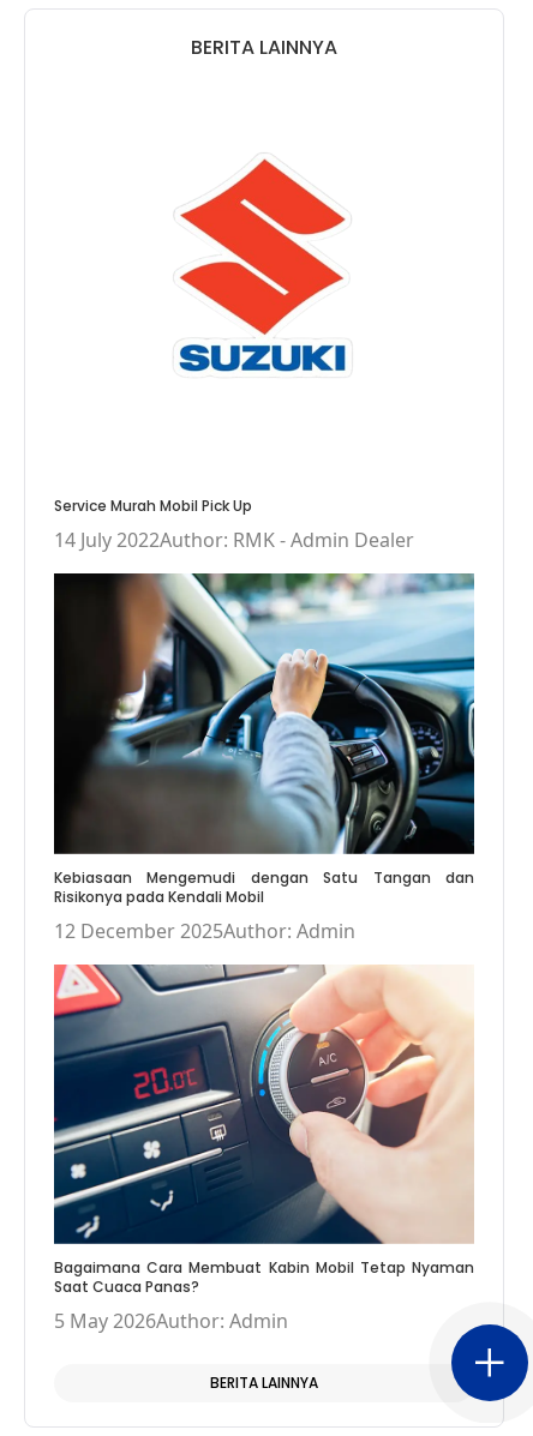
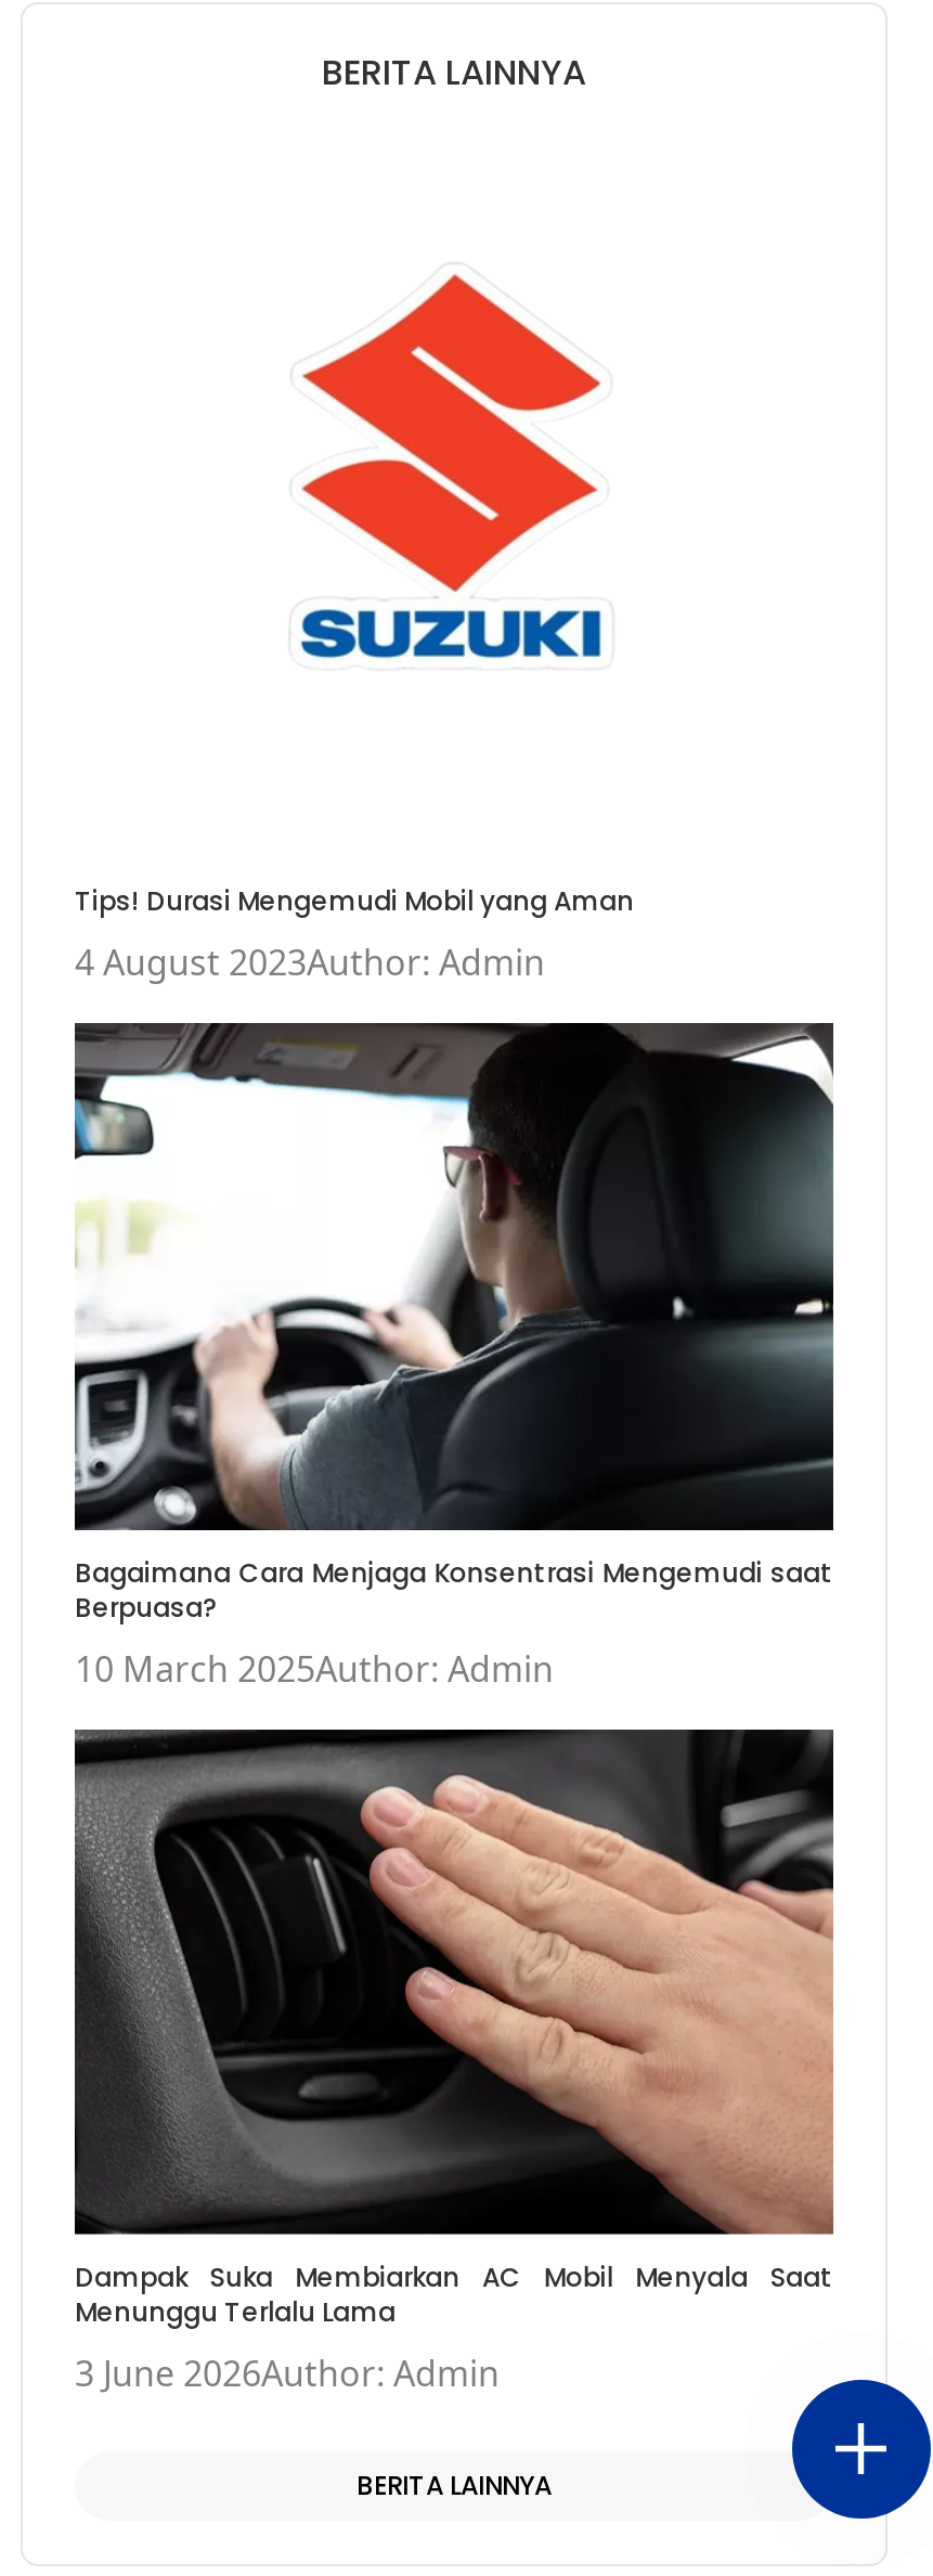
- Service Murah Mobil Pick Up
- 14 July 2022Author: RMK - Admin Dealer
+ Tips! Durasi Mengemudi Mobil yang Aman
+ 4 August 2023Author: Admin

- [image]
- Kebiasaan Mengemudi dengan Satu Tangan dan
- Risikonya pada Kendali Mobil
- 12 December 2025Author: Admin
+ [image]
+ Bagaimana Cara Menjaga Konsentrasi Mengemudi saat
+ Berpuasa?
+ 10 March 2025Author: Admin

- [image]
- Bagaimana Cara Membuat Kabin Mobil Tetap Nyaman
- Saat Cuaca Panas?
- 5 May 2026Author: Admin
+ [image]
+ Dampak Suka Membiarkan AC Mobil Menyala Saat
+ Menunggu Terlalu Lama
+ 3 June 2026Author: Admin
